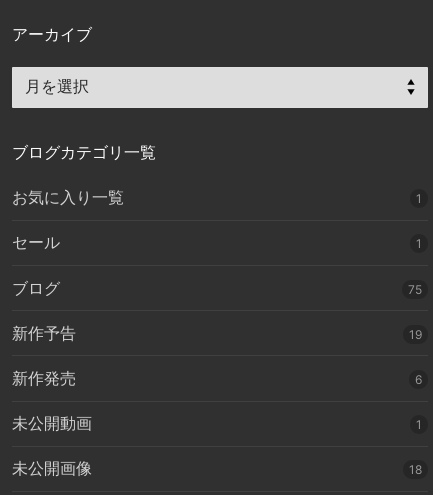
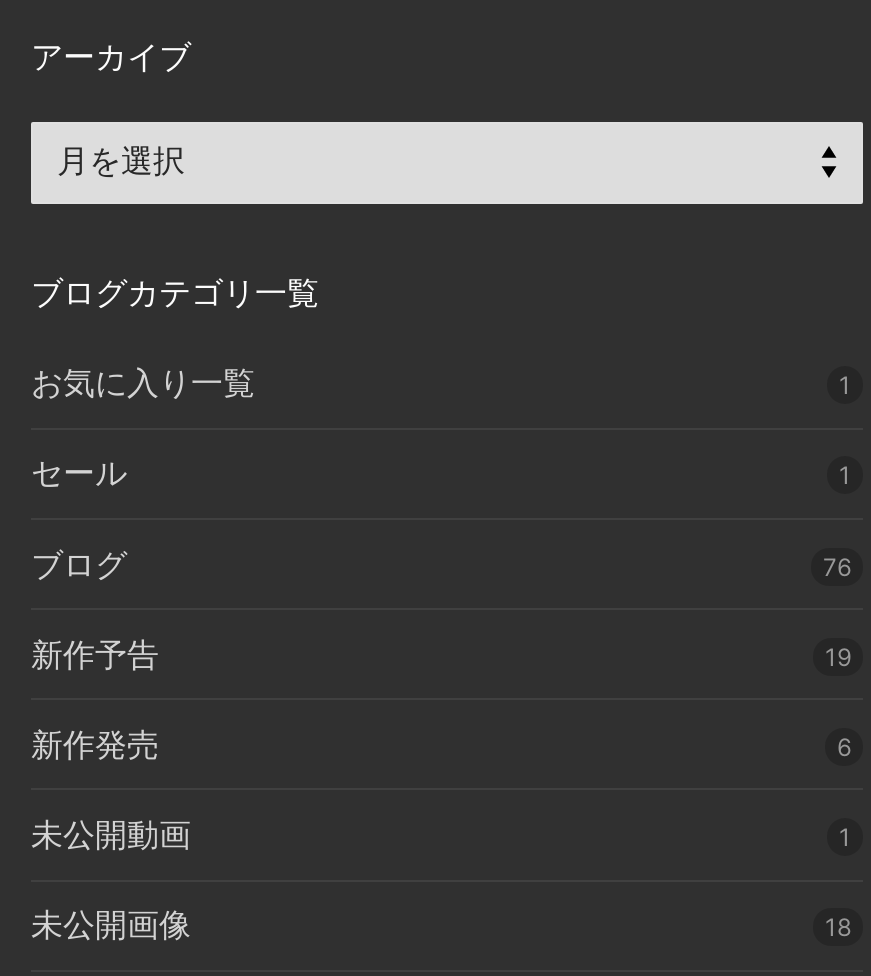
- 75
+ 76
